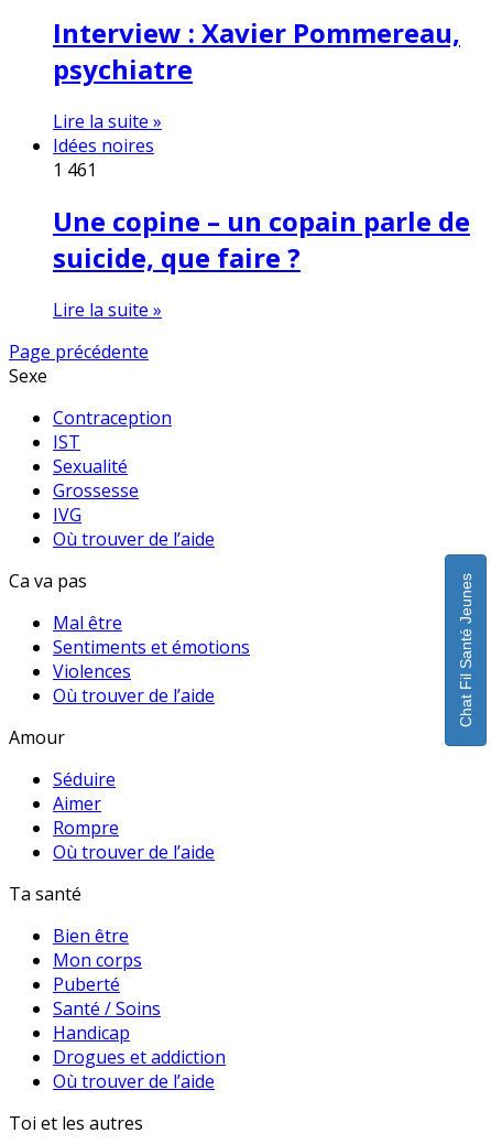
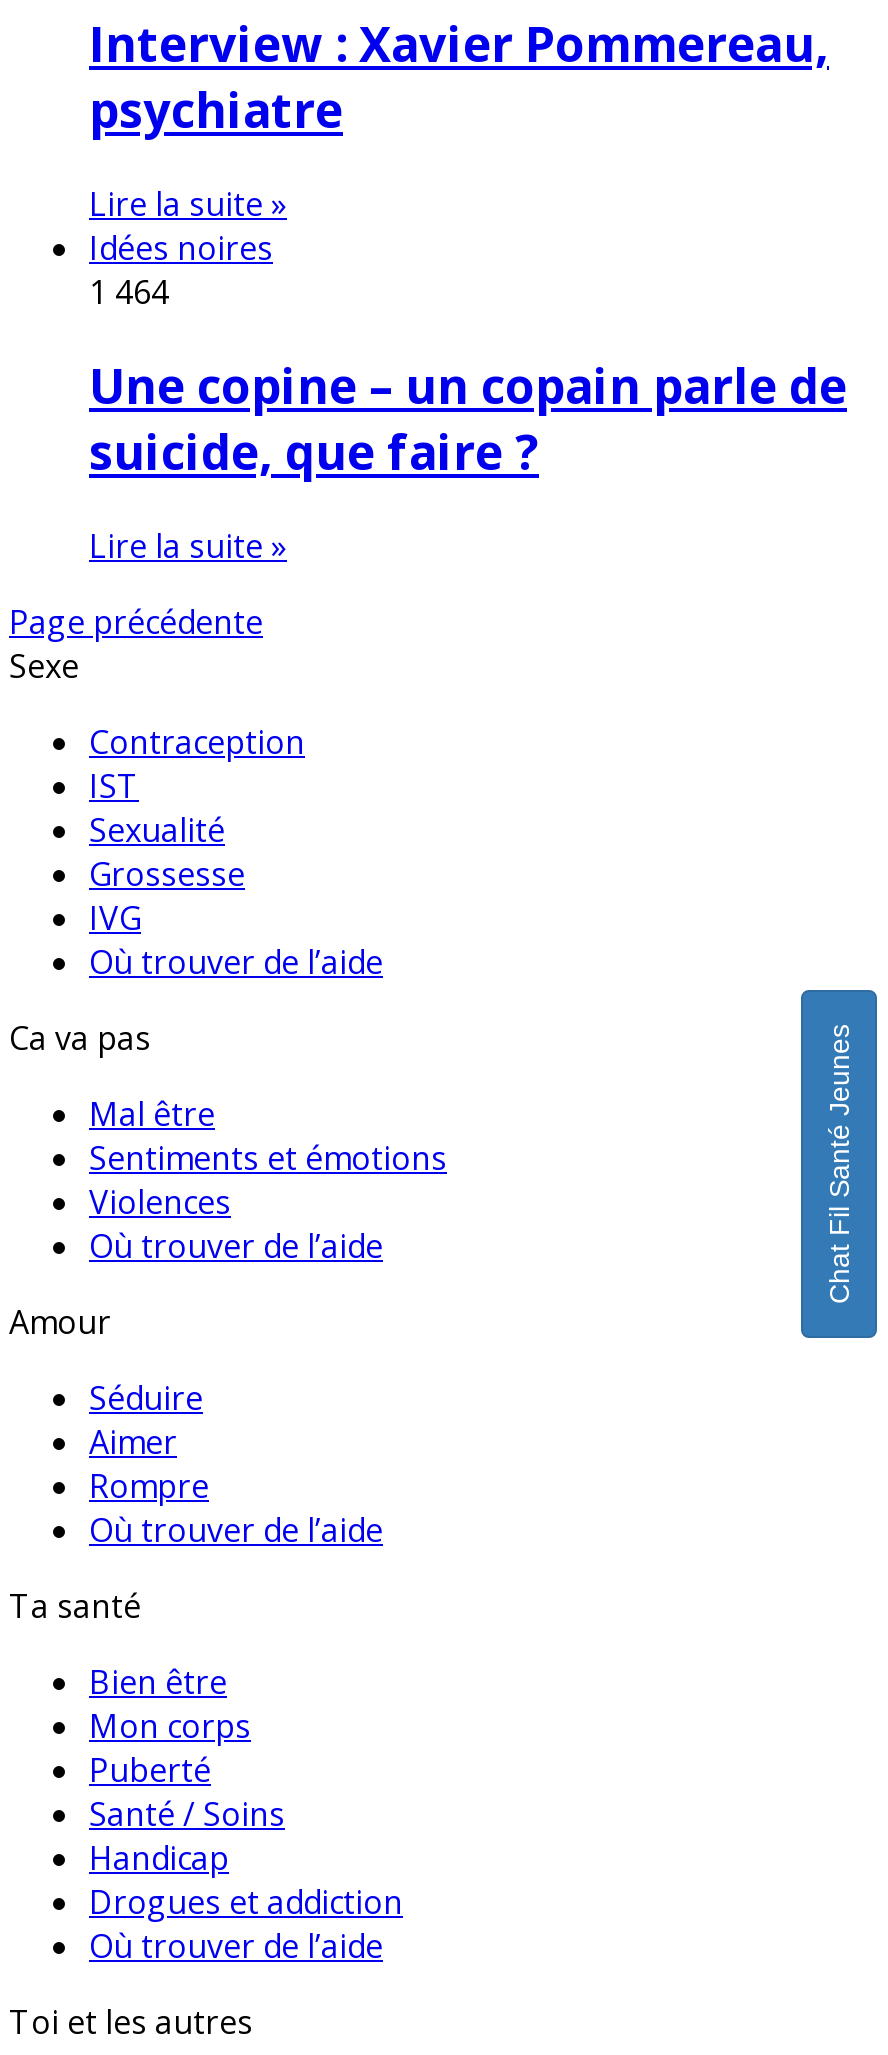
- 1 461
+ 1 464
